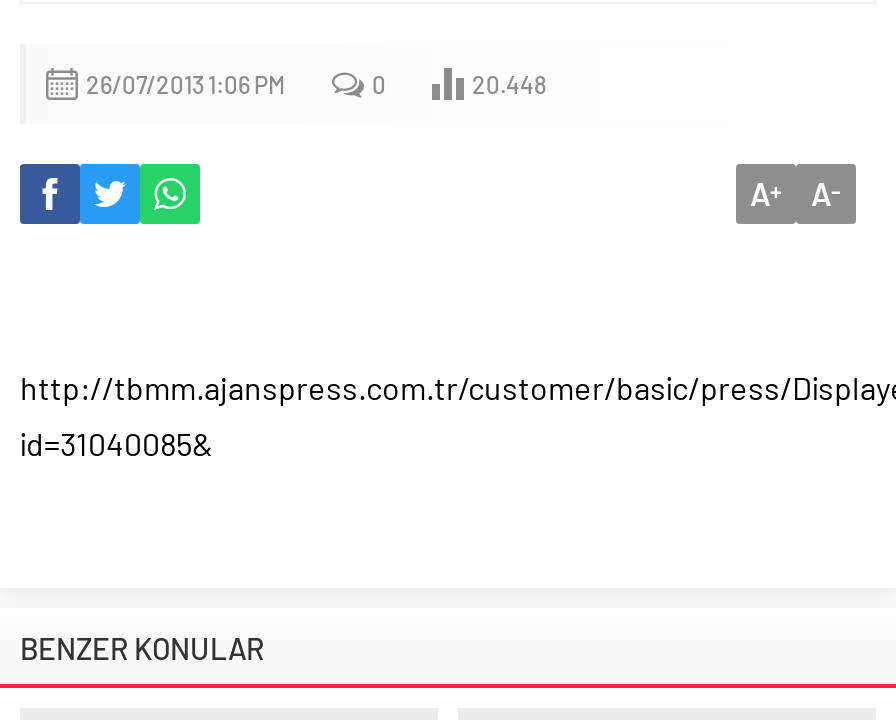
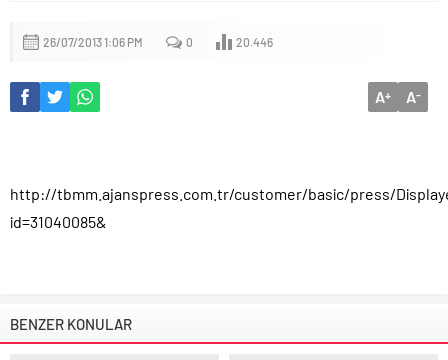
- 20.448
+ 20.446
